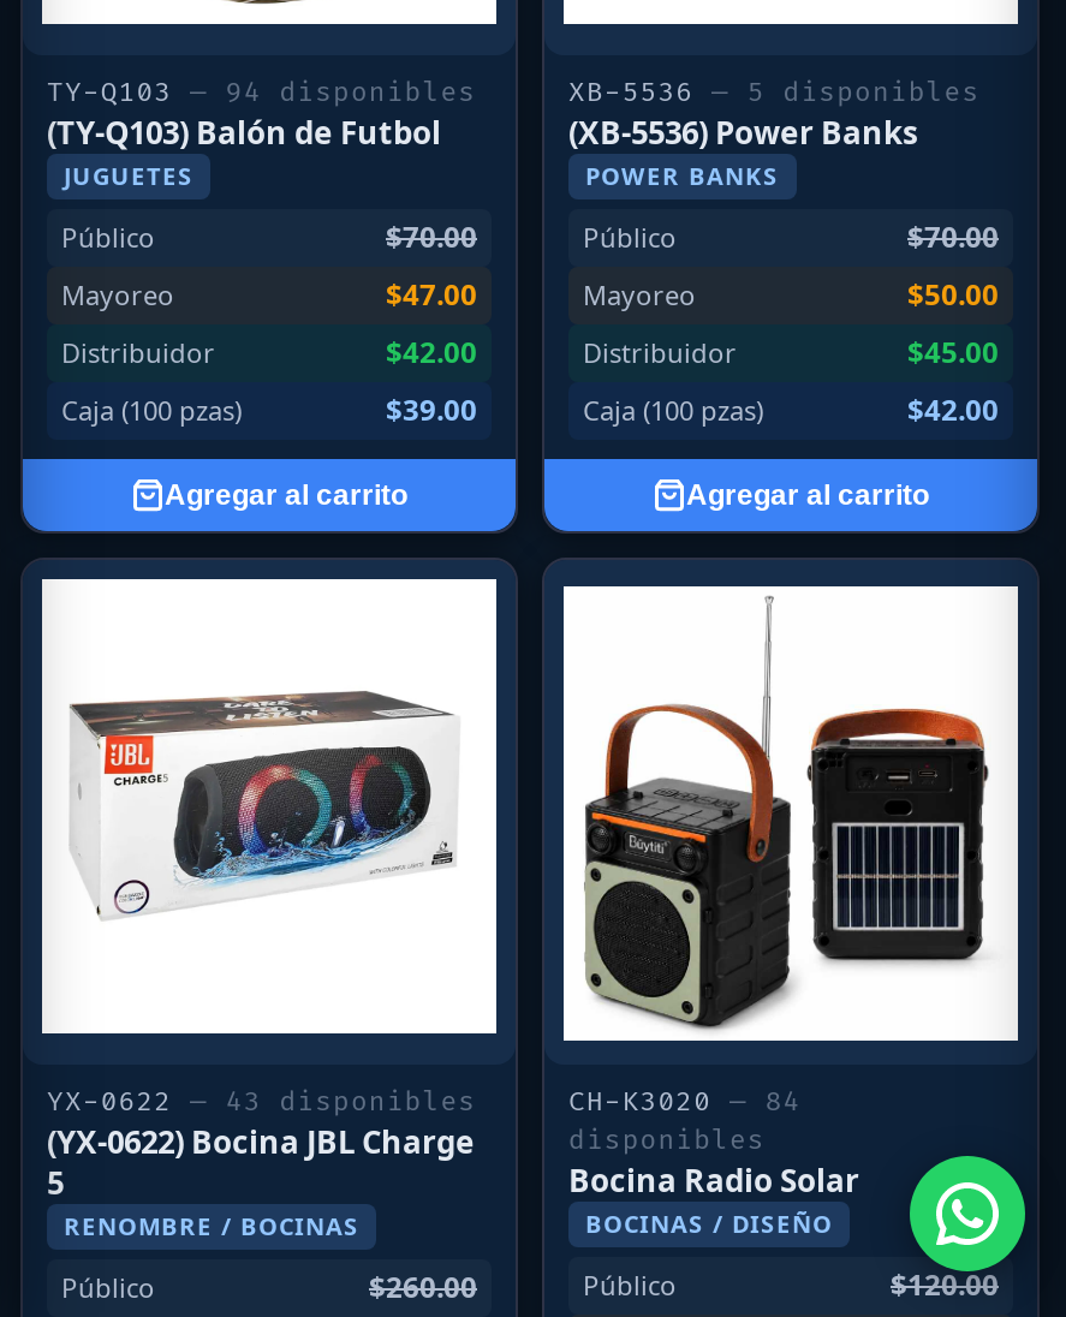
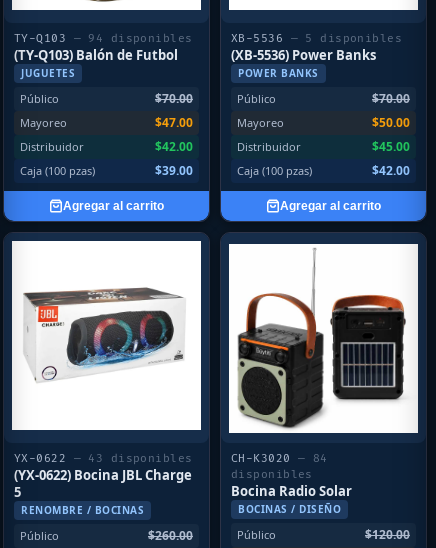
- [image]
